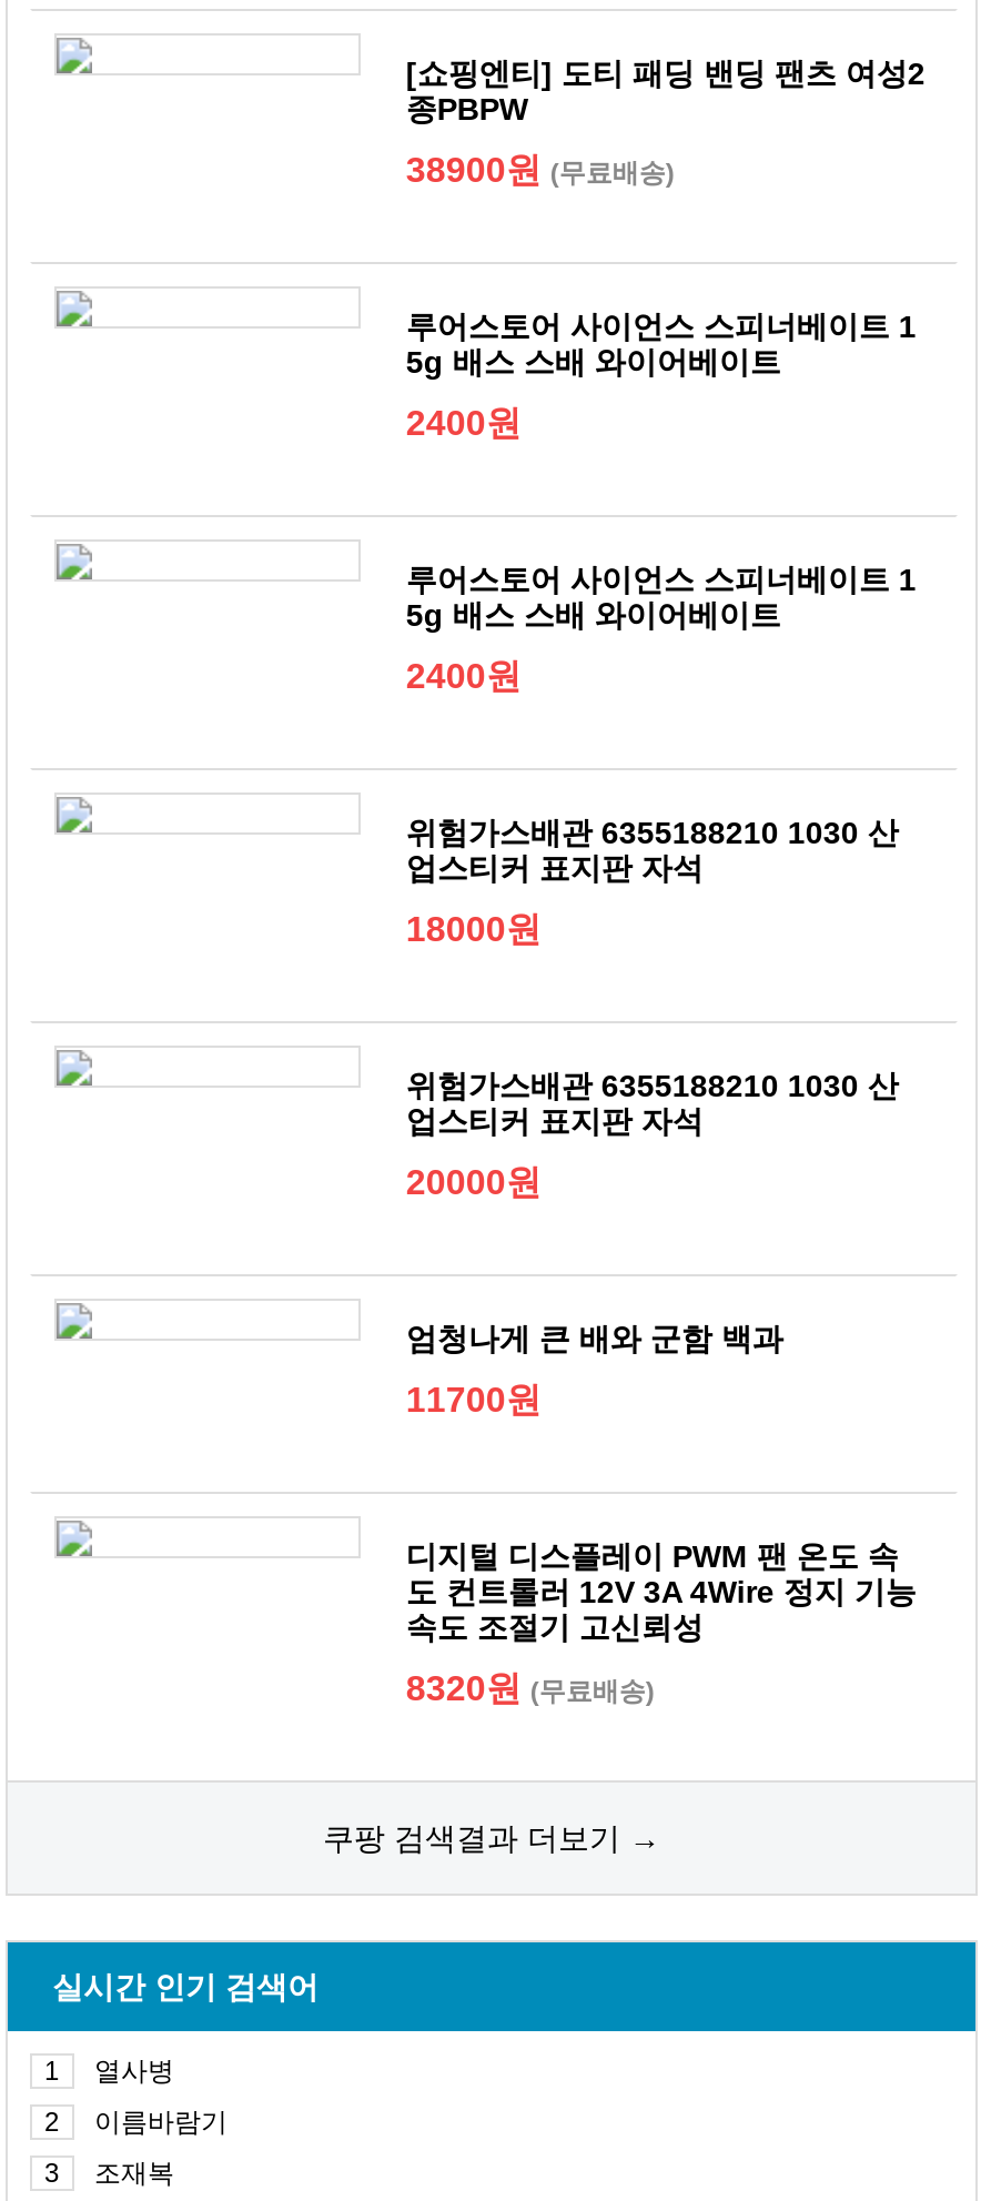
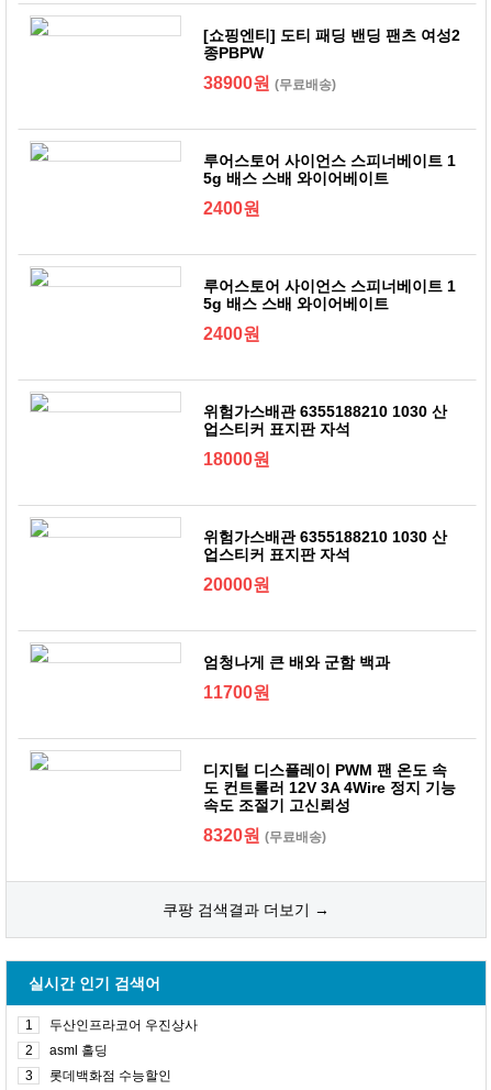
- 열사병
+ 두산인프라코어 우진상사

- 이름바람기
+ asml 홀딩

- 조재복
+ 롯데백화점 수능할인
